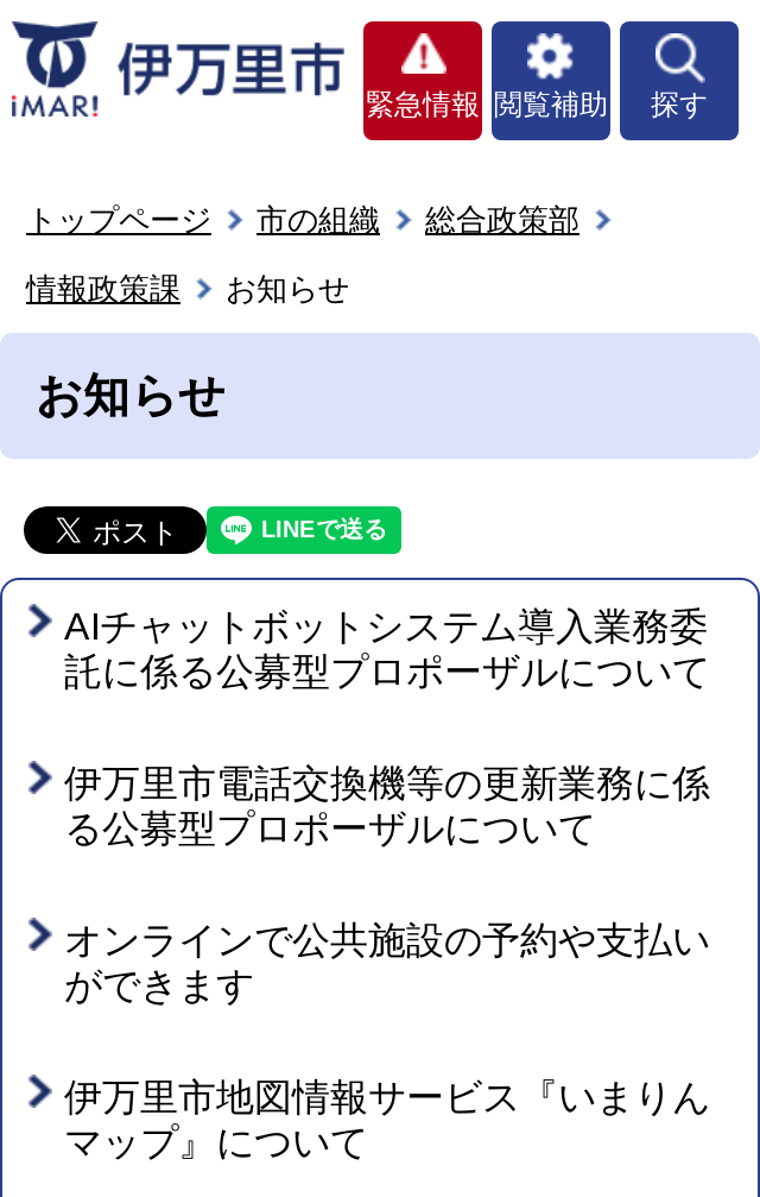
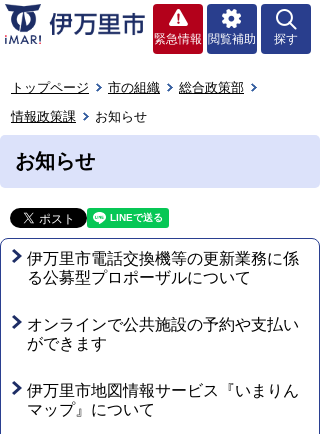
- AIチャットボットシステム導入業務委
- 託に係る公募型プロポーザルについて
